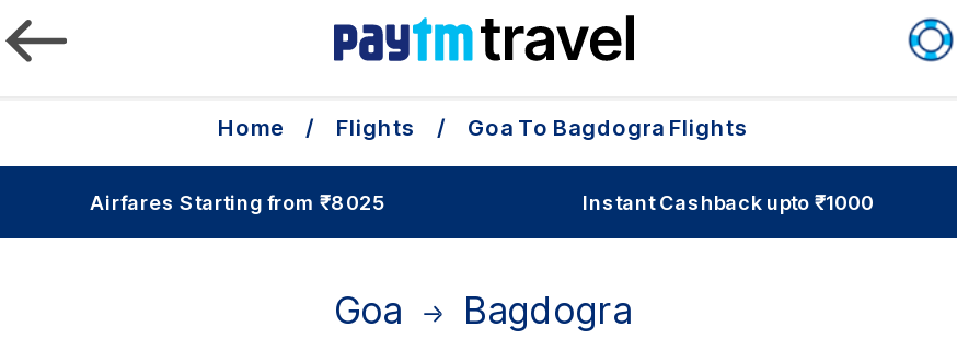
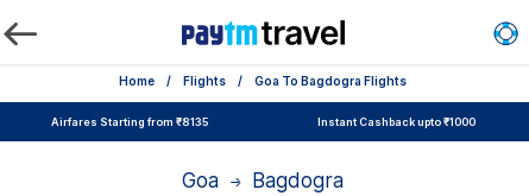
- Airfares Starting from ₹8025
+ Airfares Starting from ₹8135
